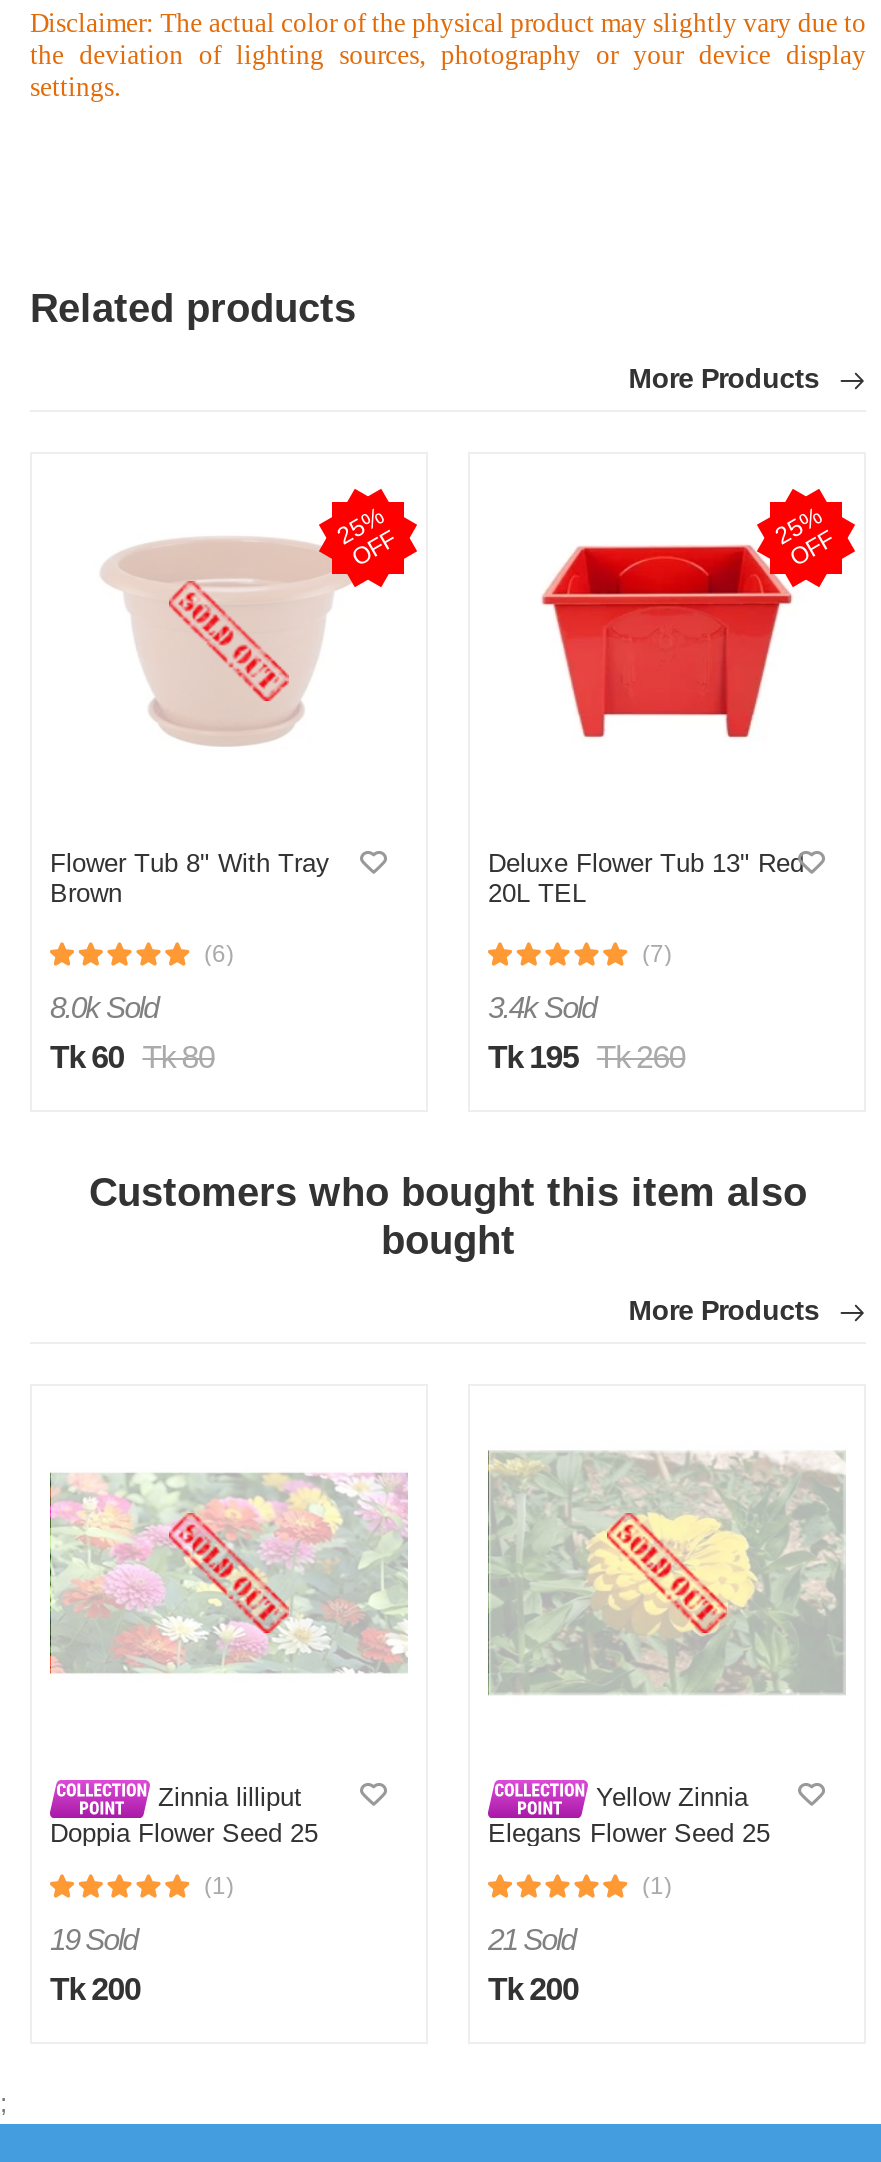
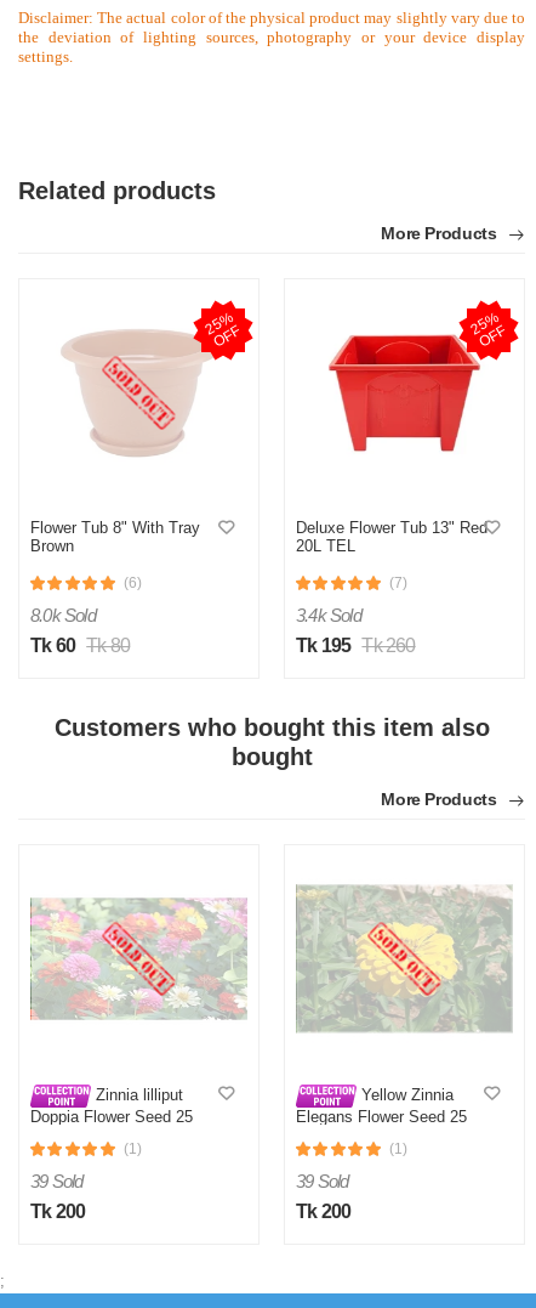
- 19 Sold
+ 39 Sold

- 21 Sold
+ 39 Sold
